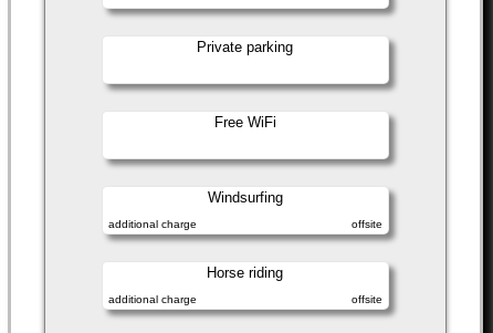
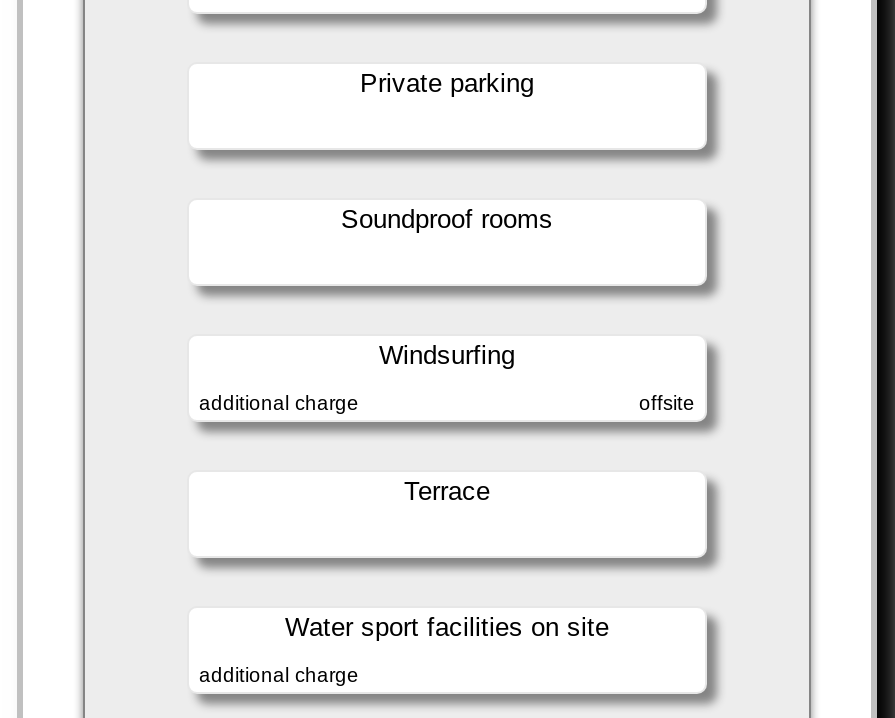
- Free WiFi
+ Soundproof rooms

- Horse riding
+ Terrace

- offsite
+ Water sport facilities on site
